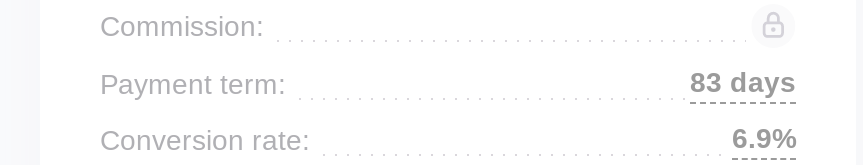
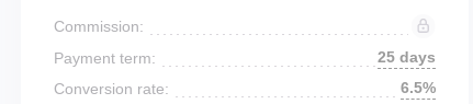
- 83 days
+ 25 days

- 6.9%
+ 6.5%
